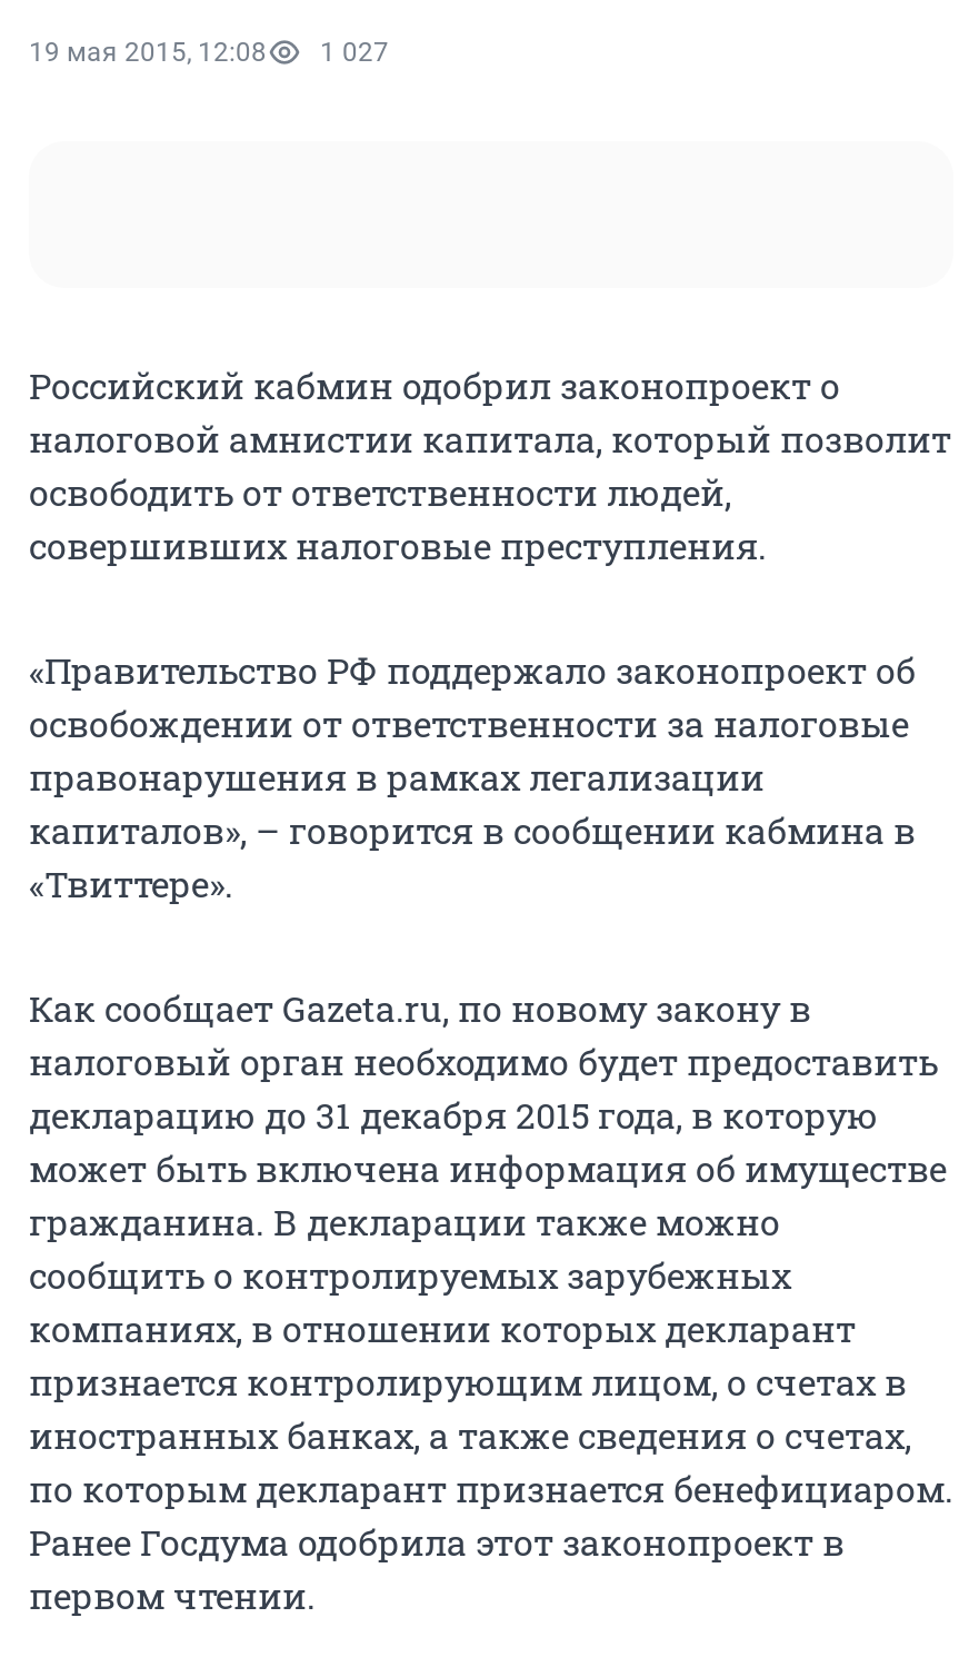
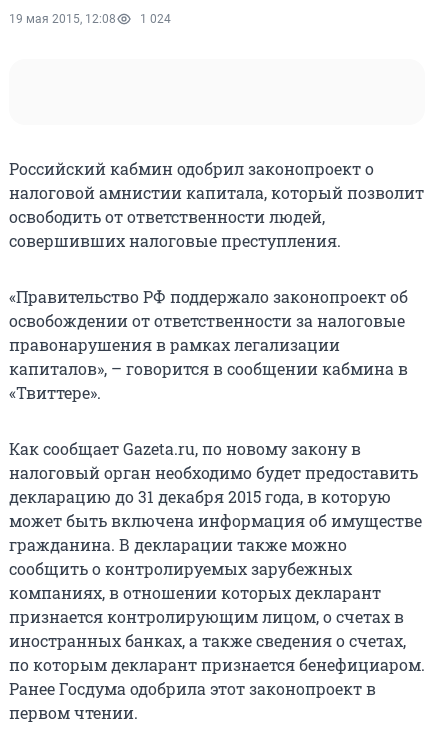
- 19 мая 2015, 12:08 1 027
+ 19 мая 2015, 12:08 1 024
